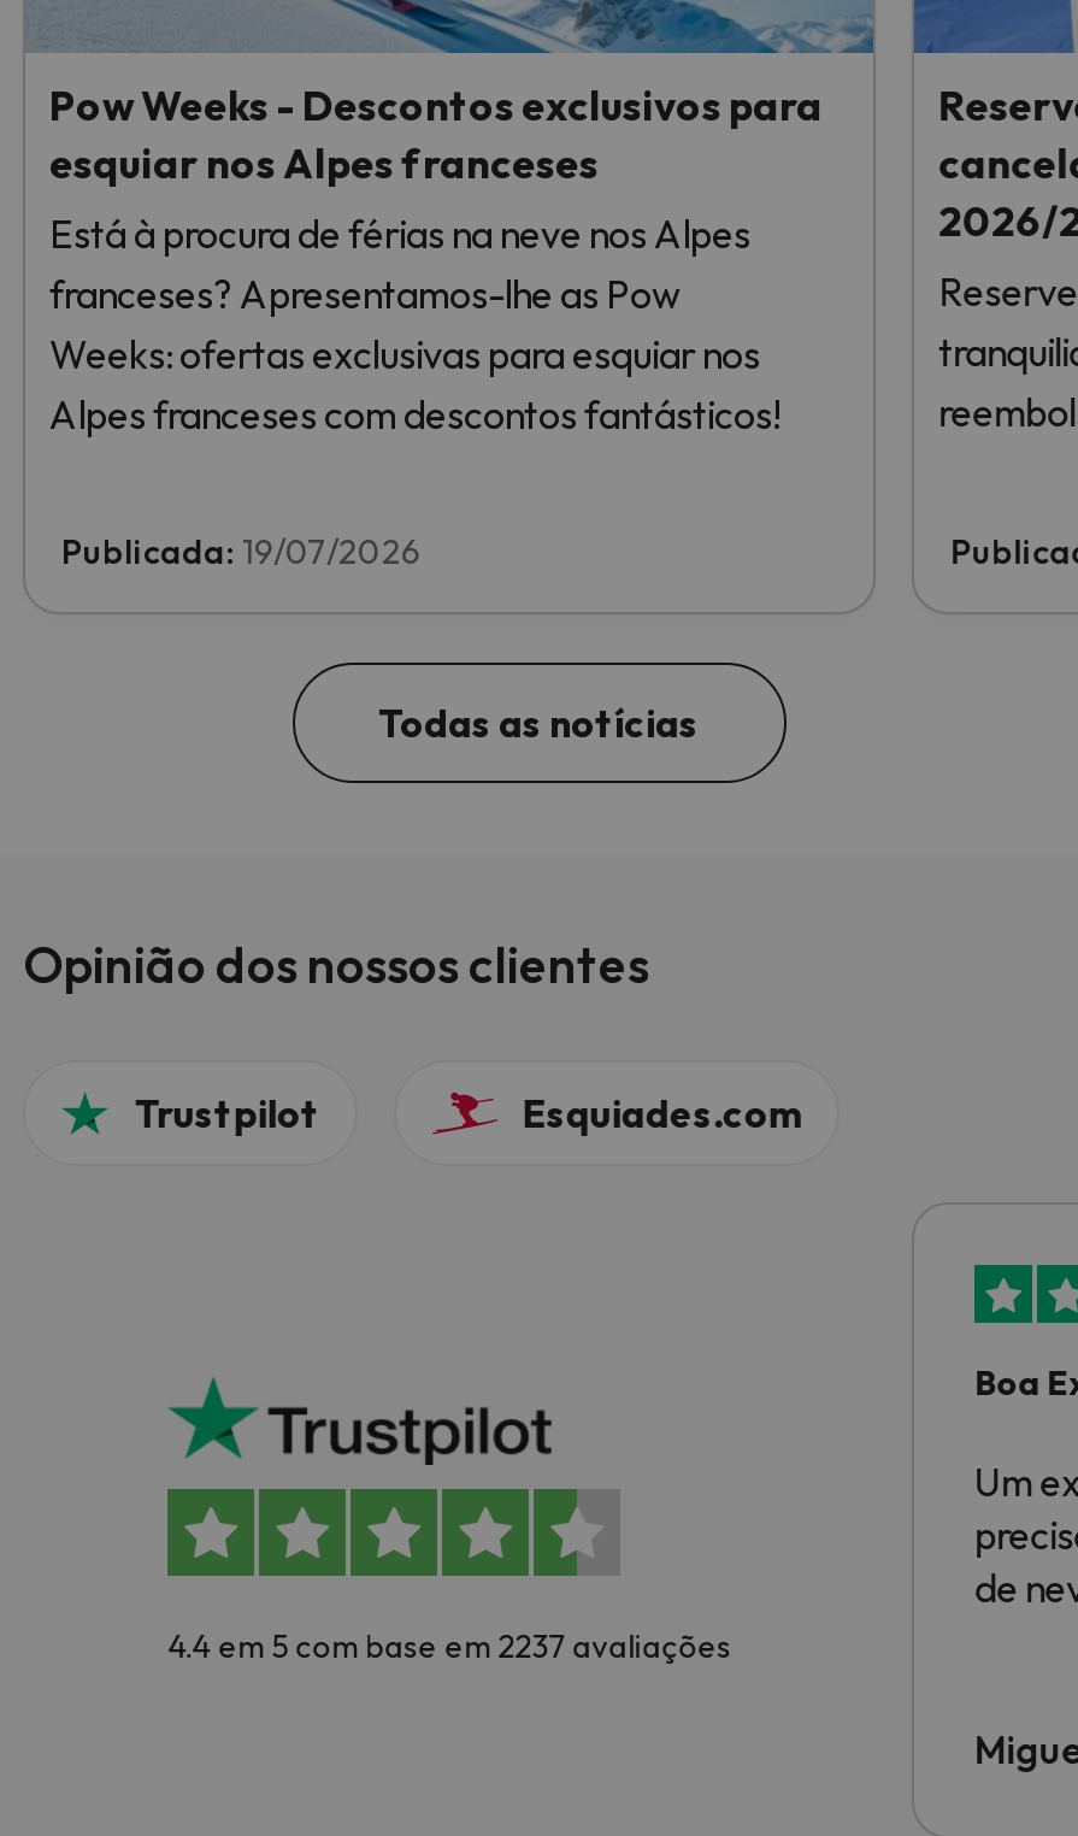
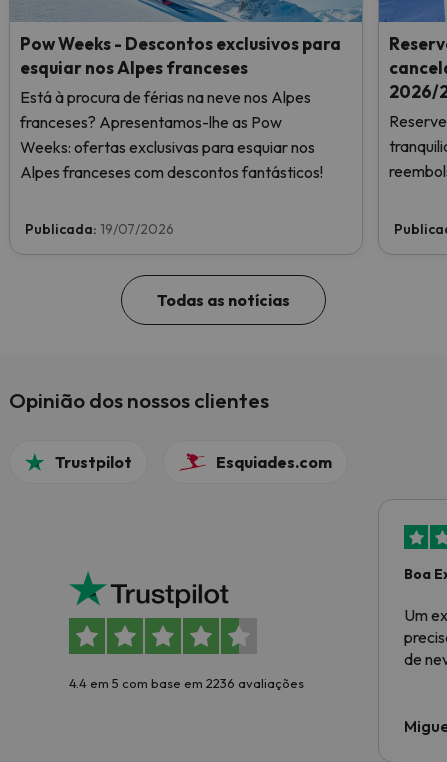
- 4.4 em 5 com base em 2237 avaliações
+ 4.4 em 5 com base em 2236 avaliações
